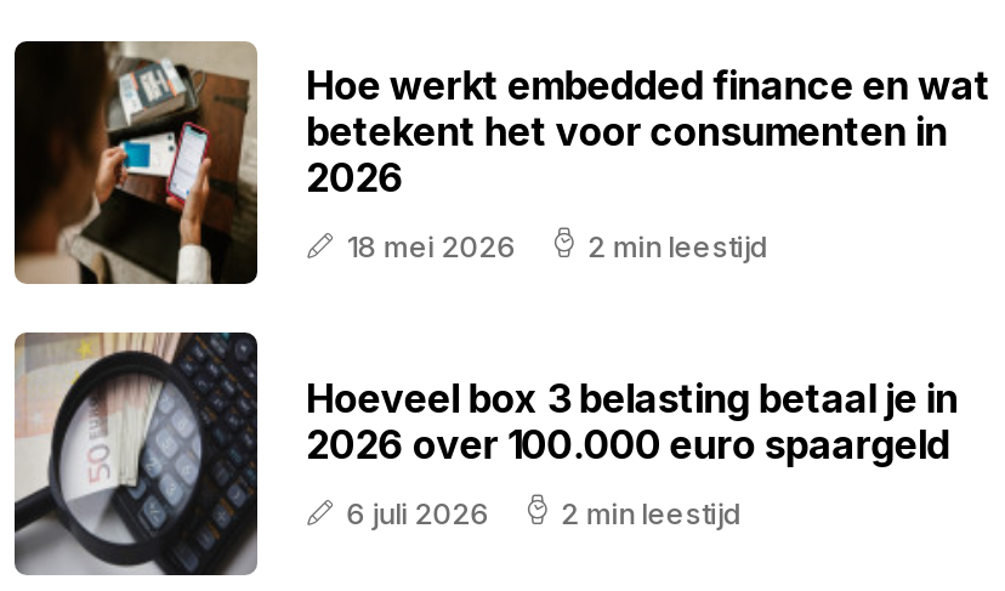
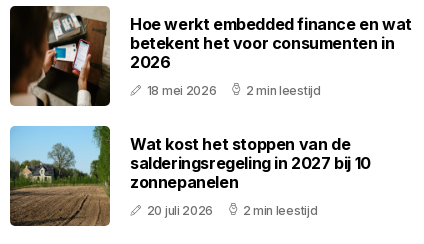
- [image]
- Hoeveel box 3 belasting betaal je in
- 2026 over 100.000 euro spaargeld
+ [image]
+ Wat kost het stoppen van de
+ salderingsregeling in 2027 bij 10
+ zonnepanelen

- 6 juli 2026 2 min leestijd
+ 20 juli 2026 2 min leestijd
